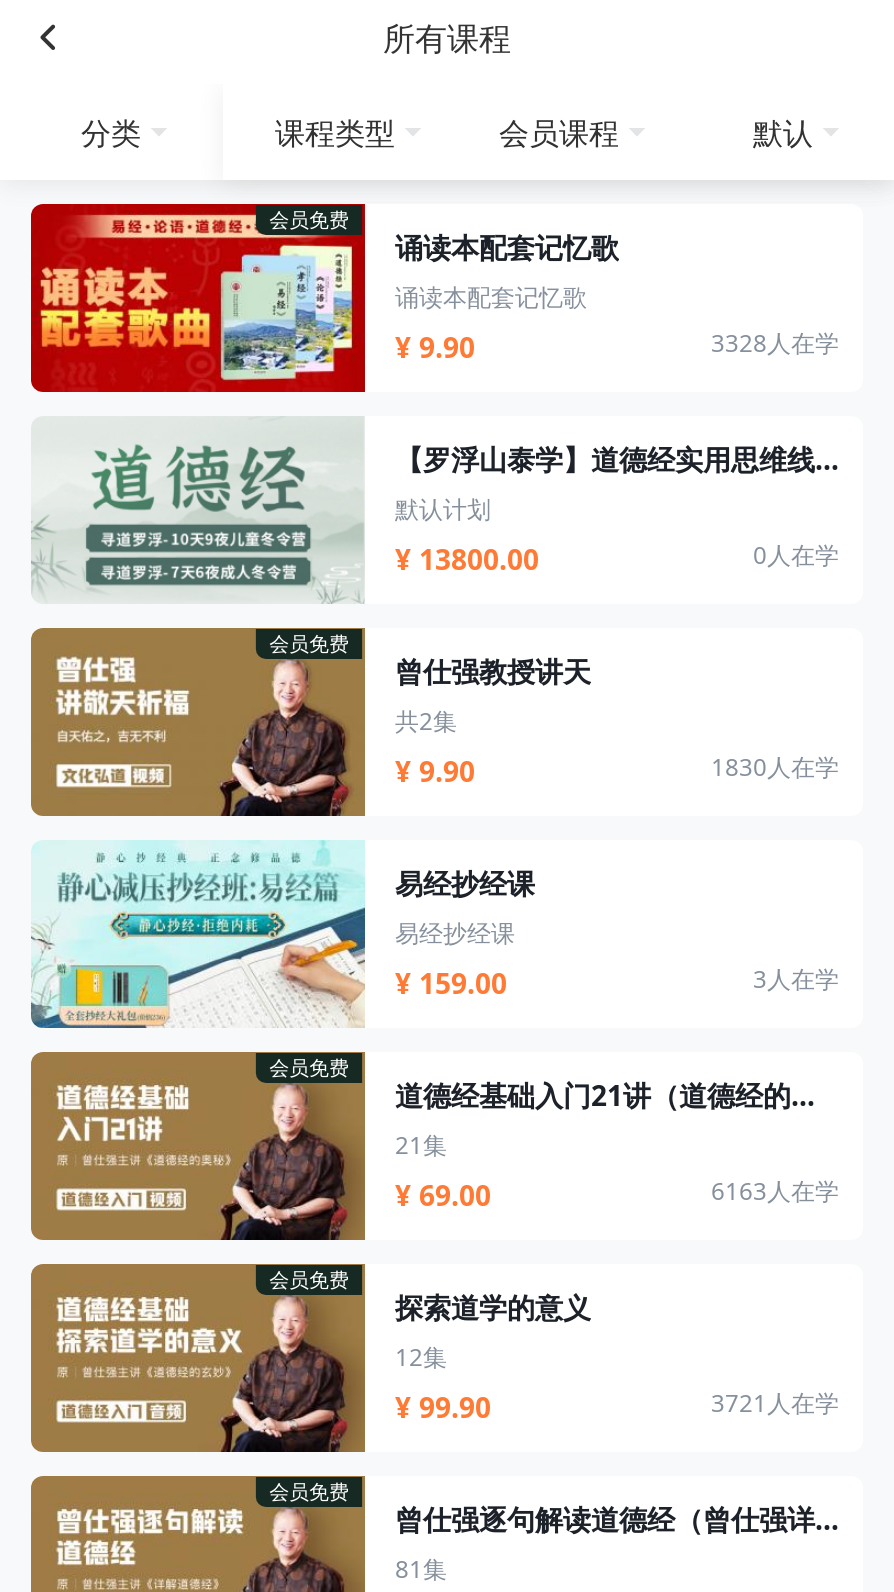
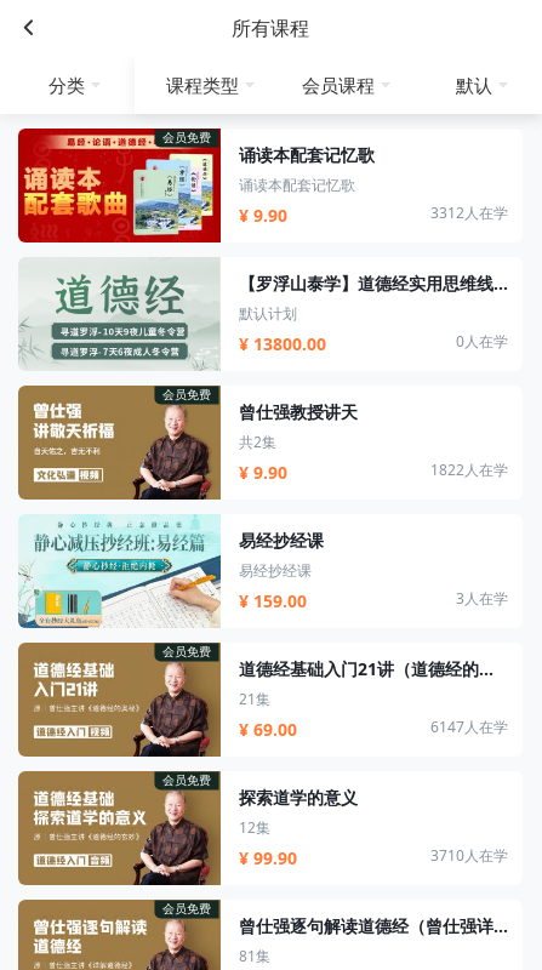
- 3328人在学
+ 3312人在学

- 1830人在学
+ 1822人在学

- 6163人在学
+ 6147人在学

- 3721人在学
+ 3710人在学
